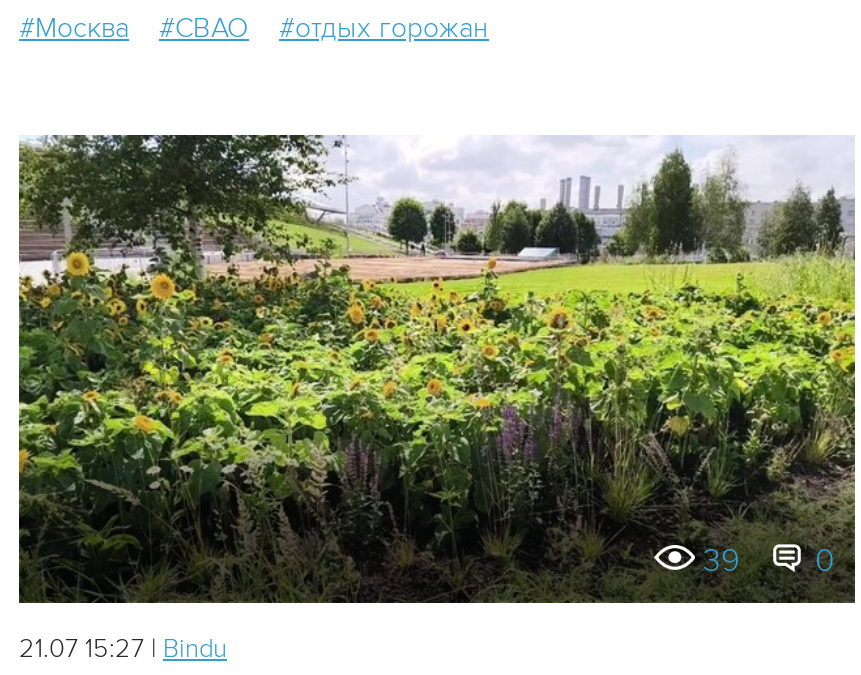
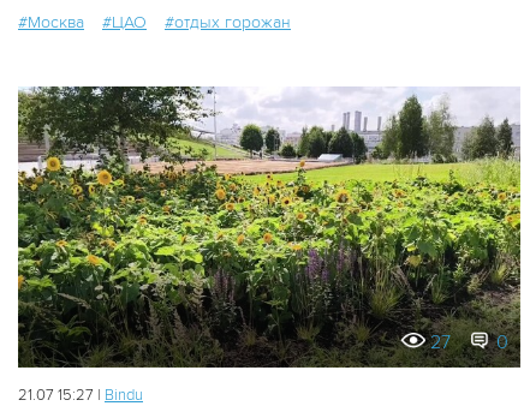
- #СВАО
+ #ЦАО

- 39 0
+ 27 0
